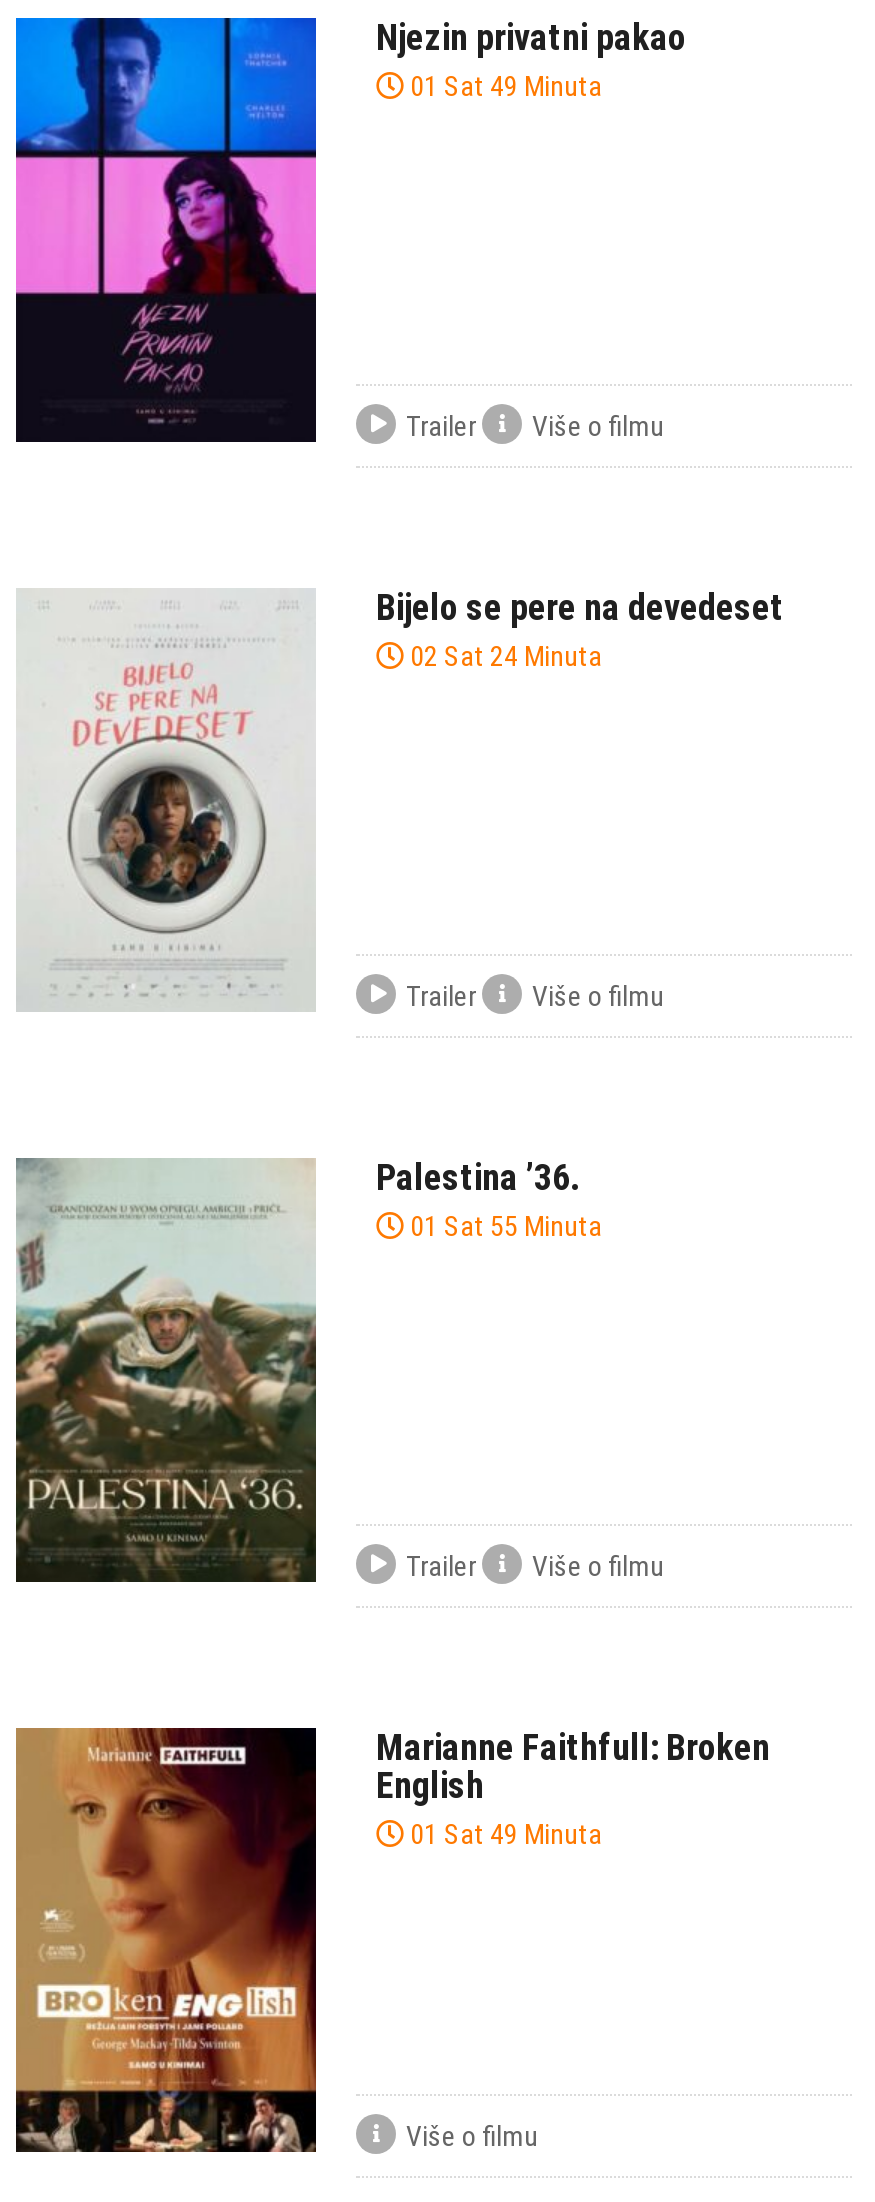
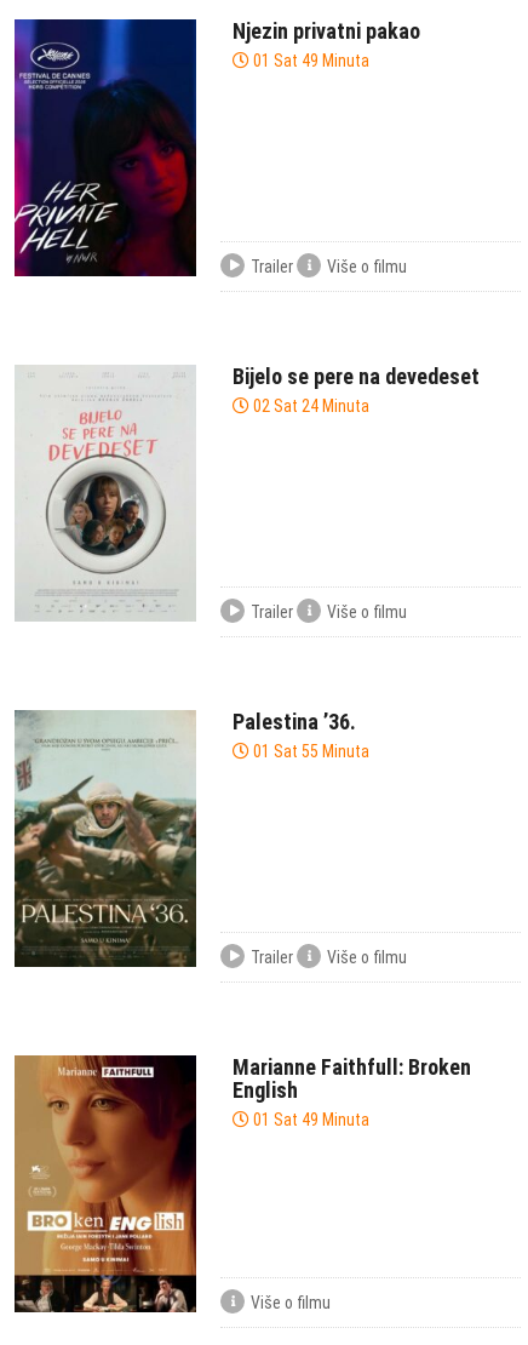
- [image]
+ [image]
